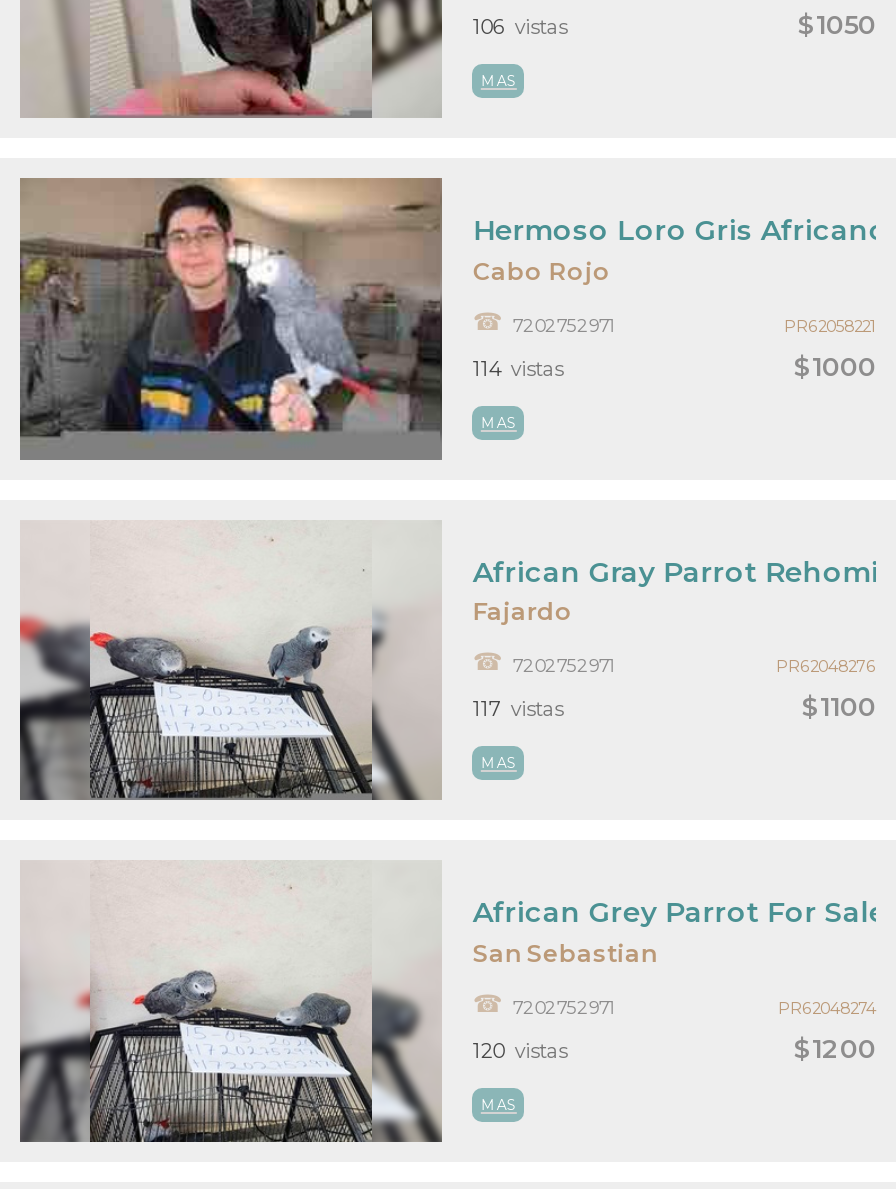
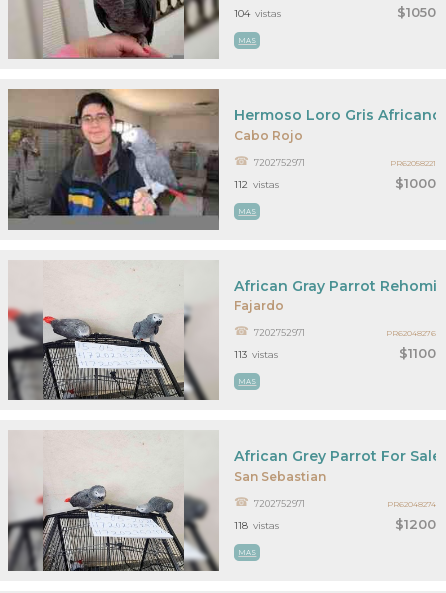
- 106 vistas
+ 104 vistas

- 114 vistas
+ 112 vistas

- 117 vistas
+ 113 vistas

- 120 vistas
+ 118 vistas
